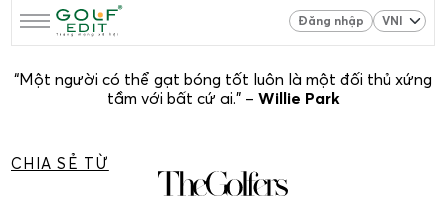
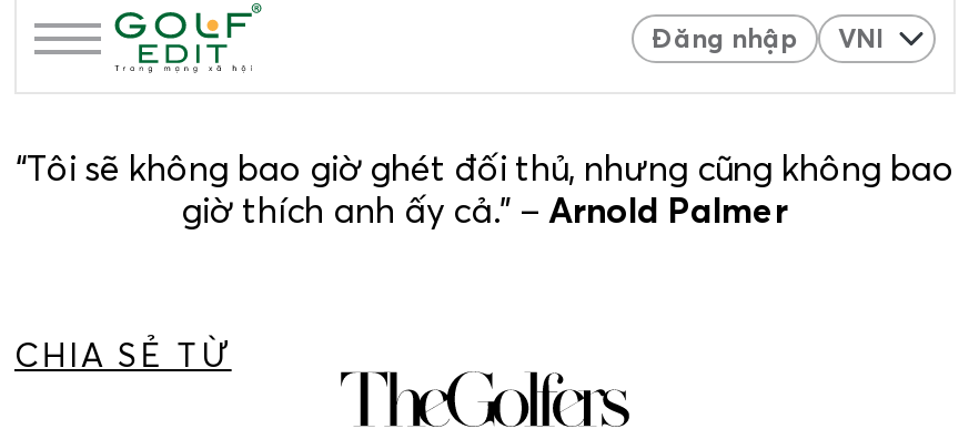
- “Một người có thể gạt bóng tốt luôn là một đối thủ xứng
- tầm với bất cứ ai.” – Willie Park
+ “Tôi sẽ không bao giờ ghét đối thủ, nhưng cũng không bao
+ giờ thích anh ấy cả.” – Arnold Palmer
